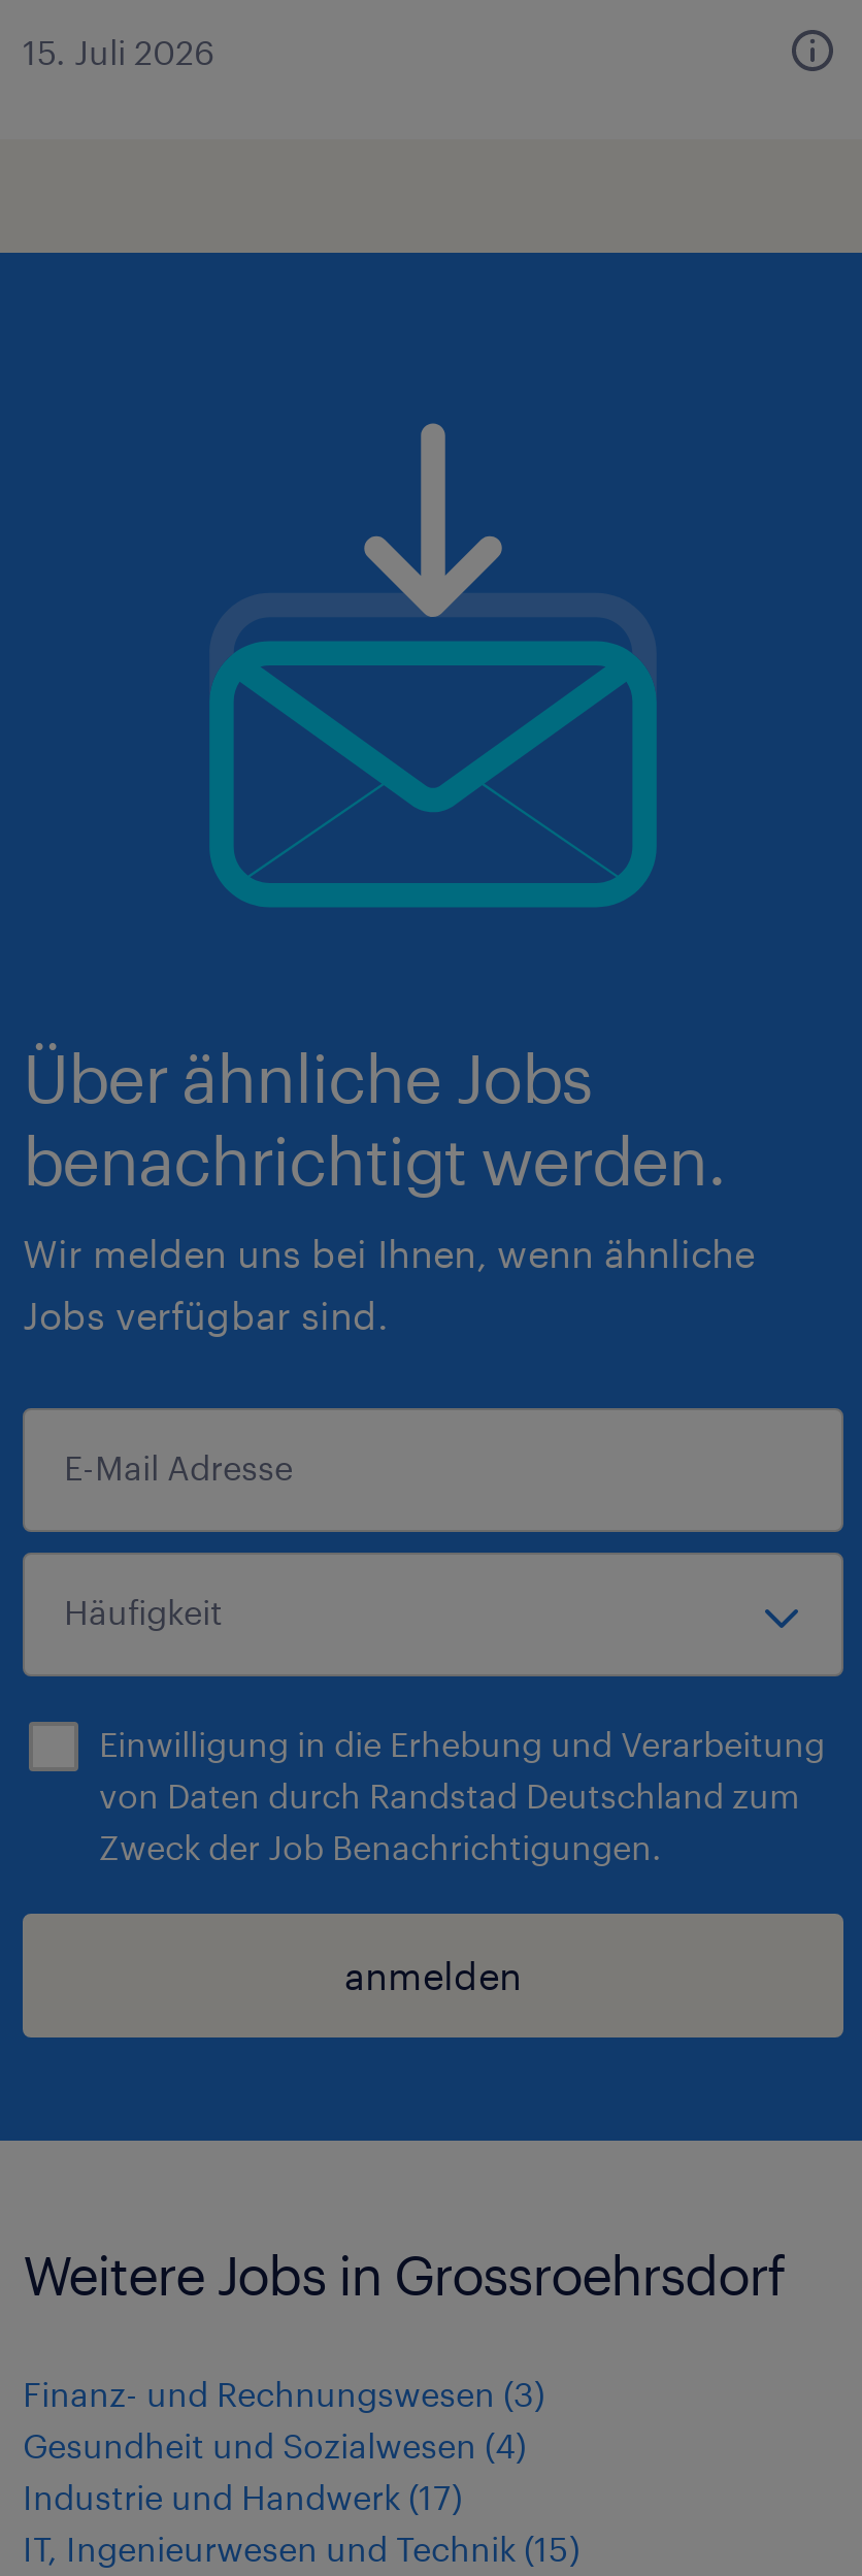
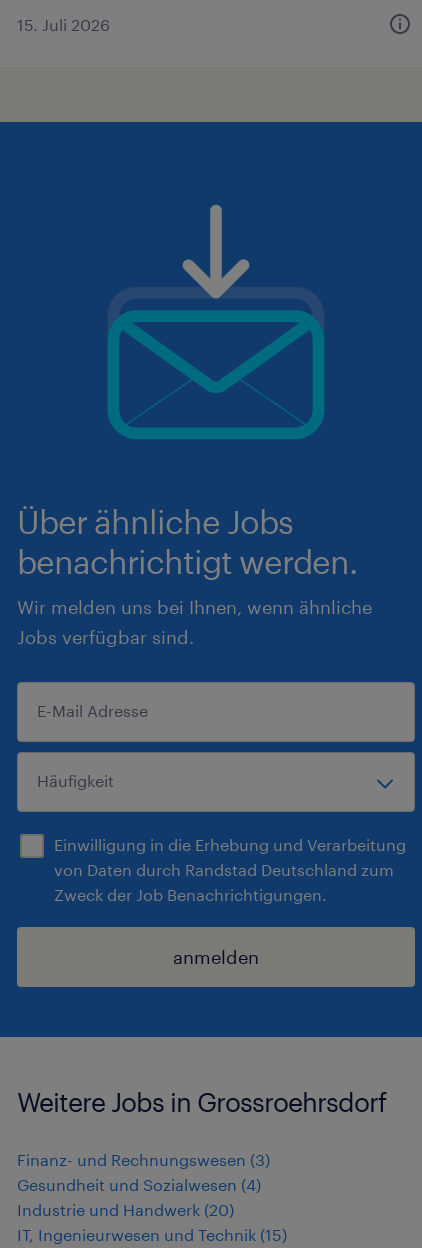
- Industrie und Handwerk (17)
+ Industrie und Handwerk (20)
